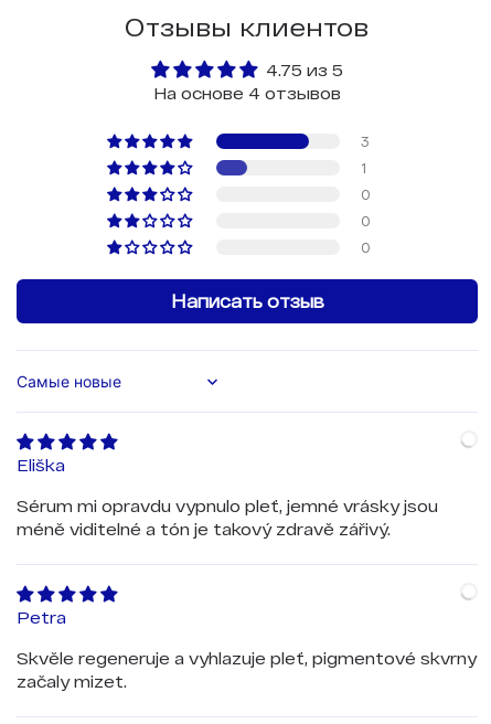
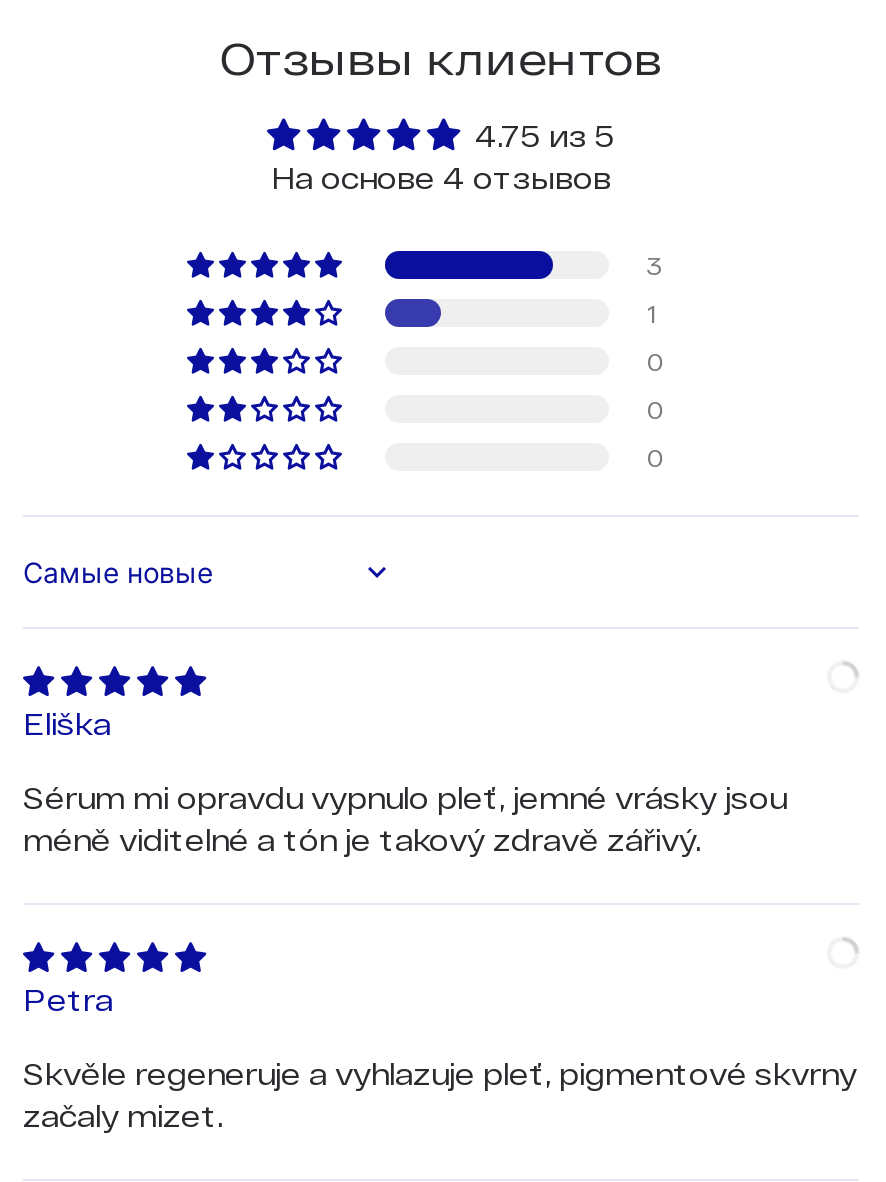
- Написать отзыв
